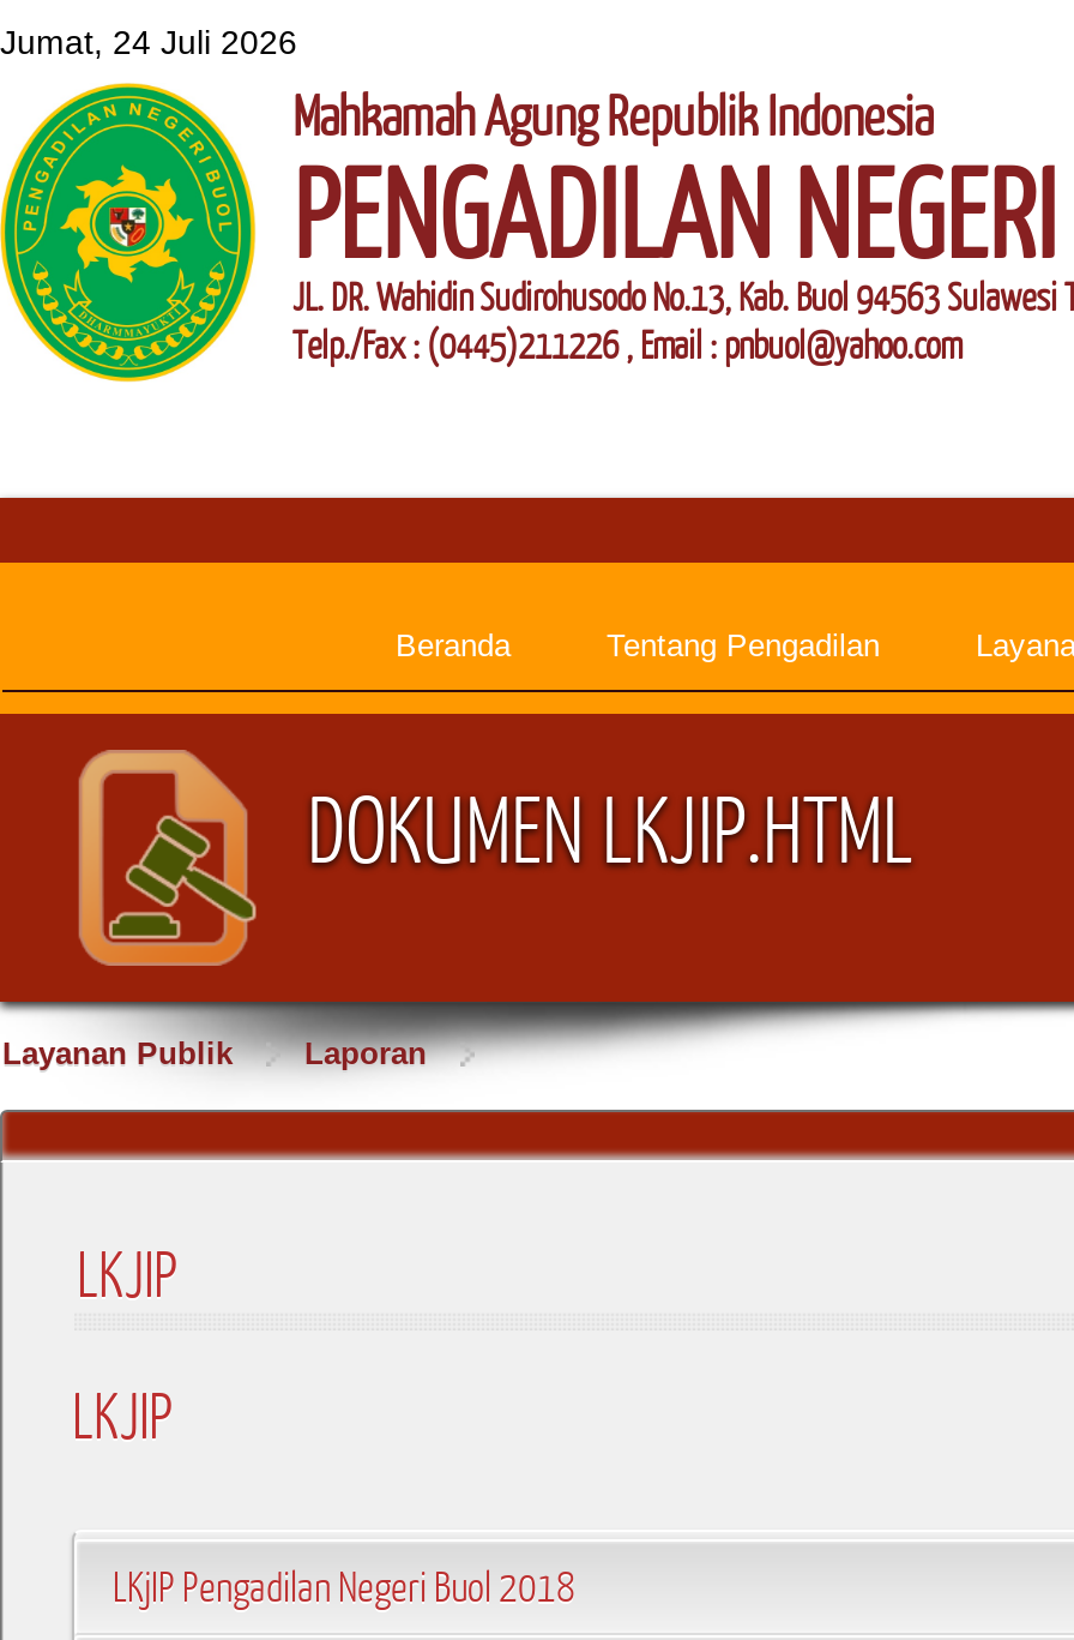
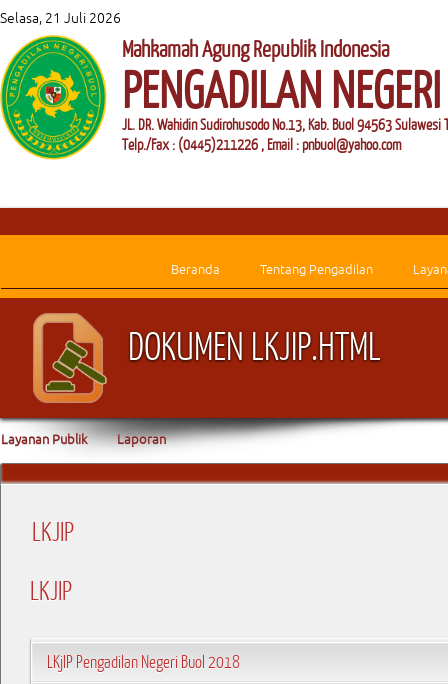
- Jumat, 24 Juli 2026
+ Selasa, 21 Juli 2026
